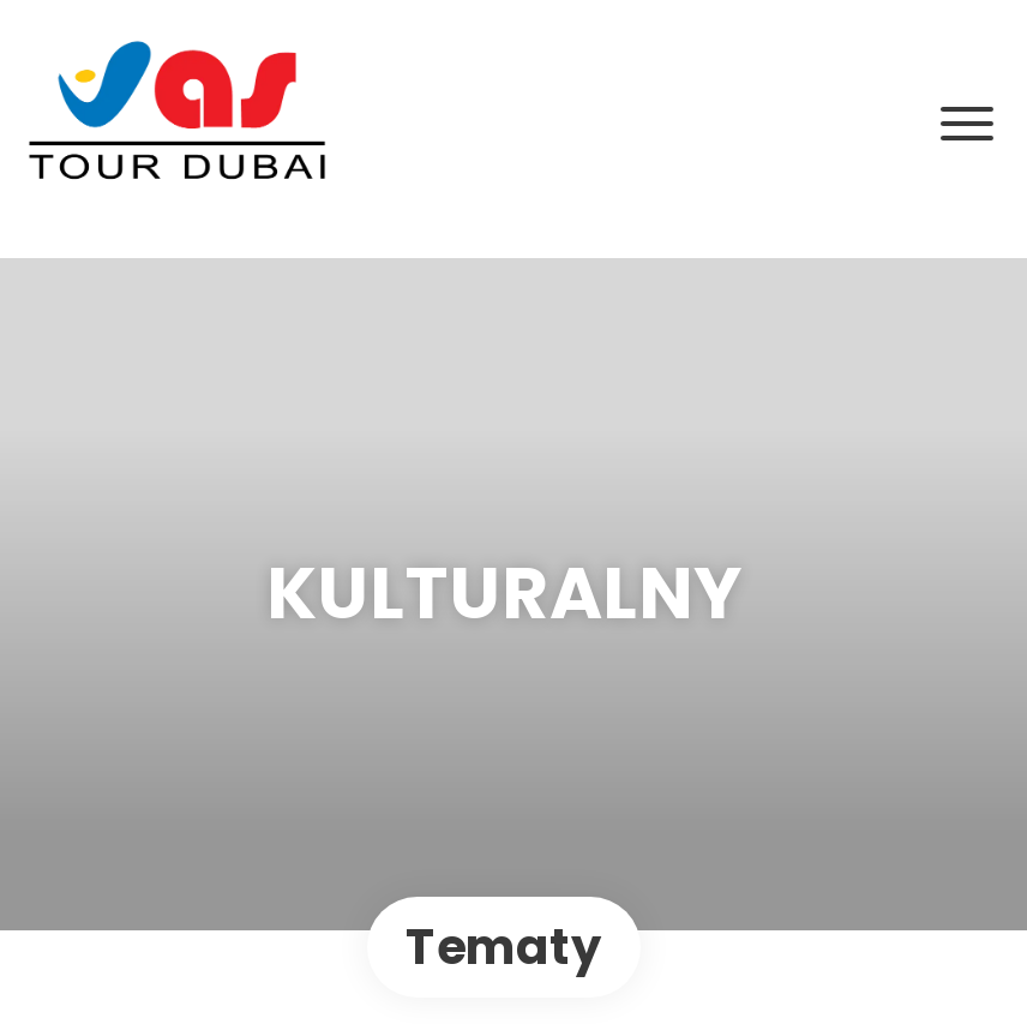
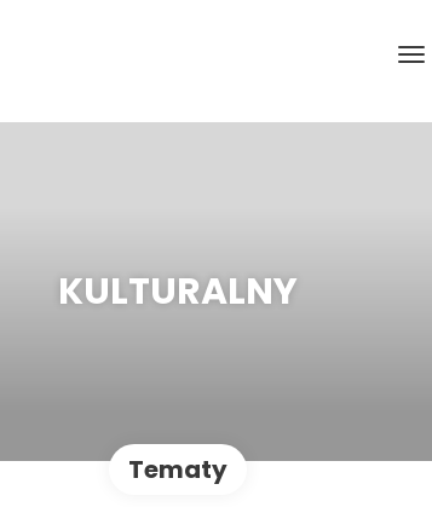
- [image]
